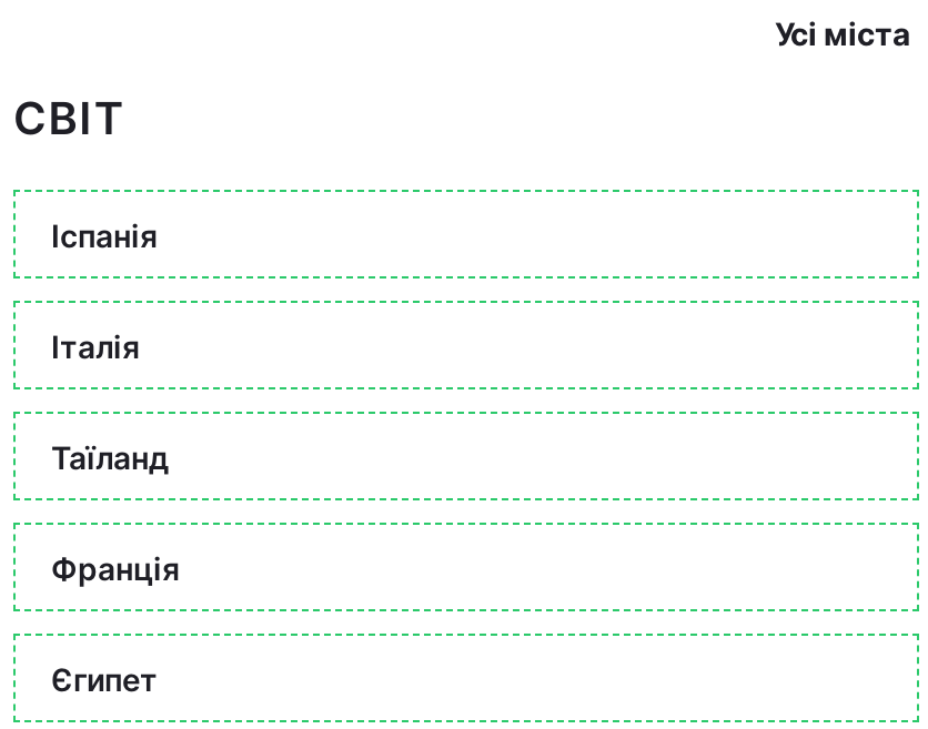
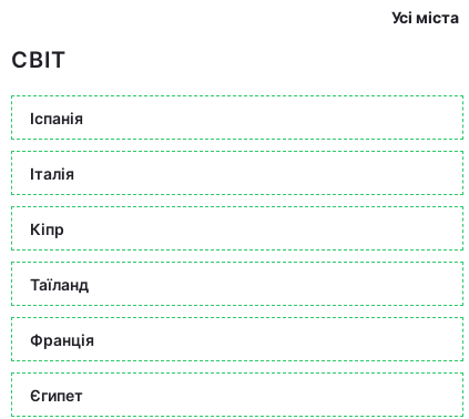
+ Кіпр
